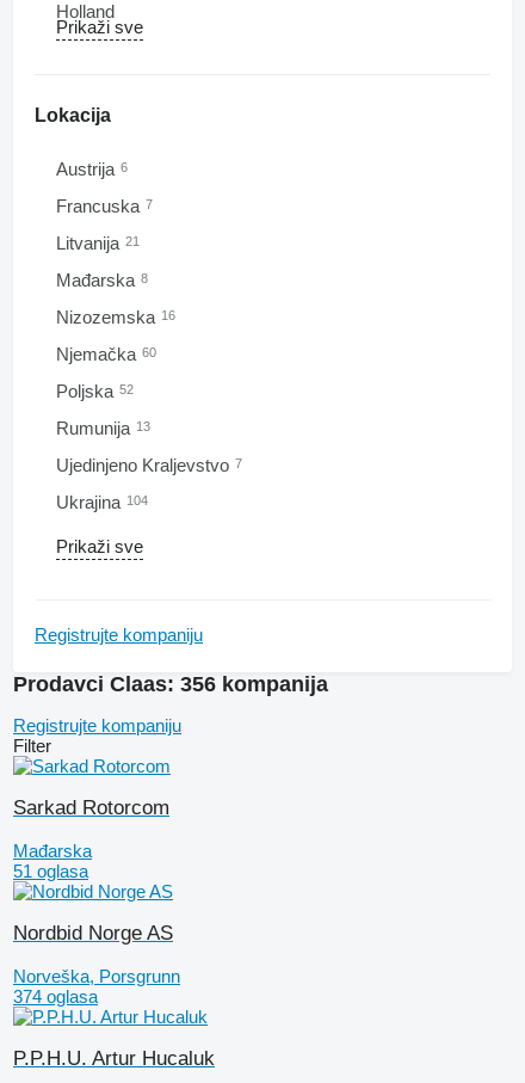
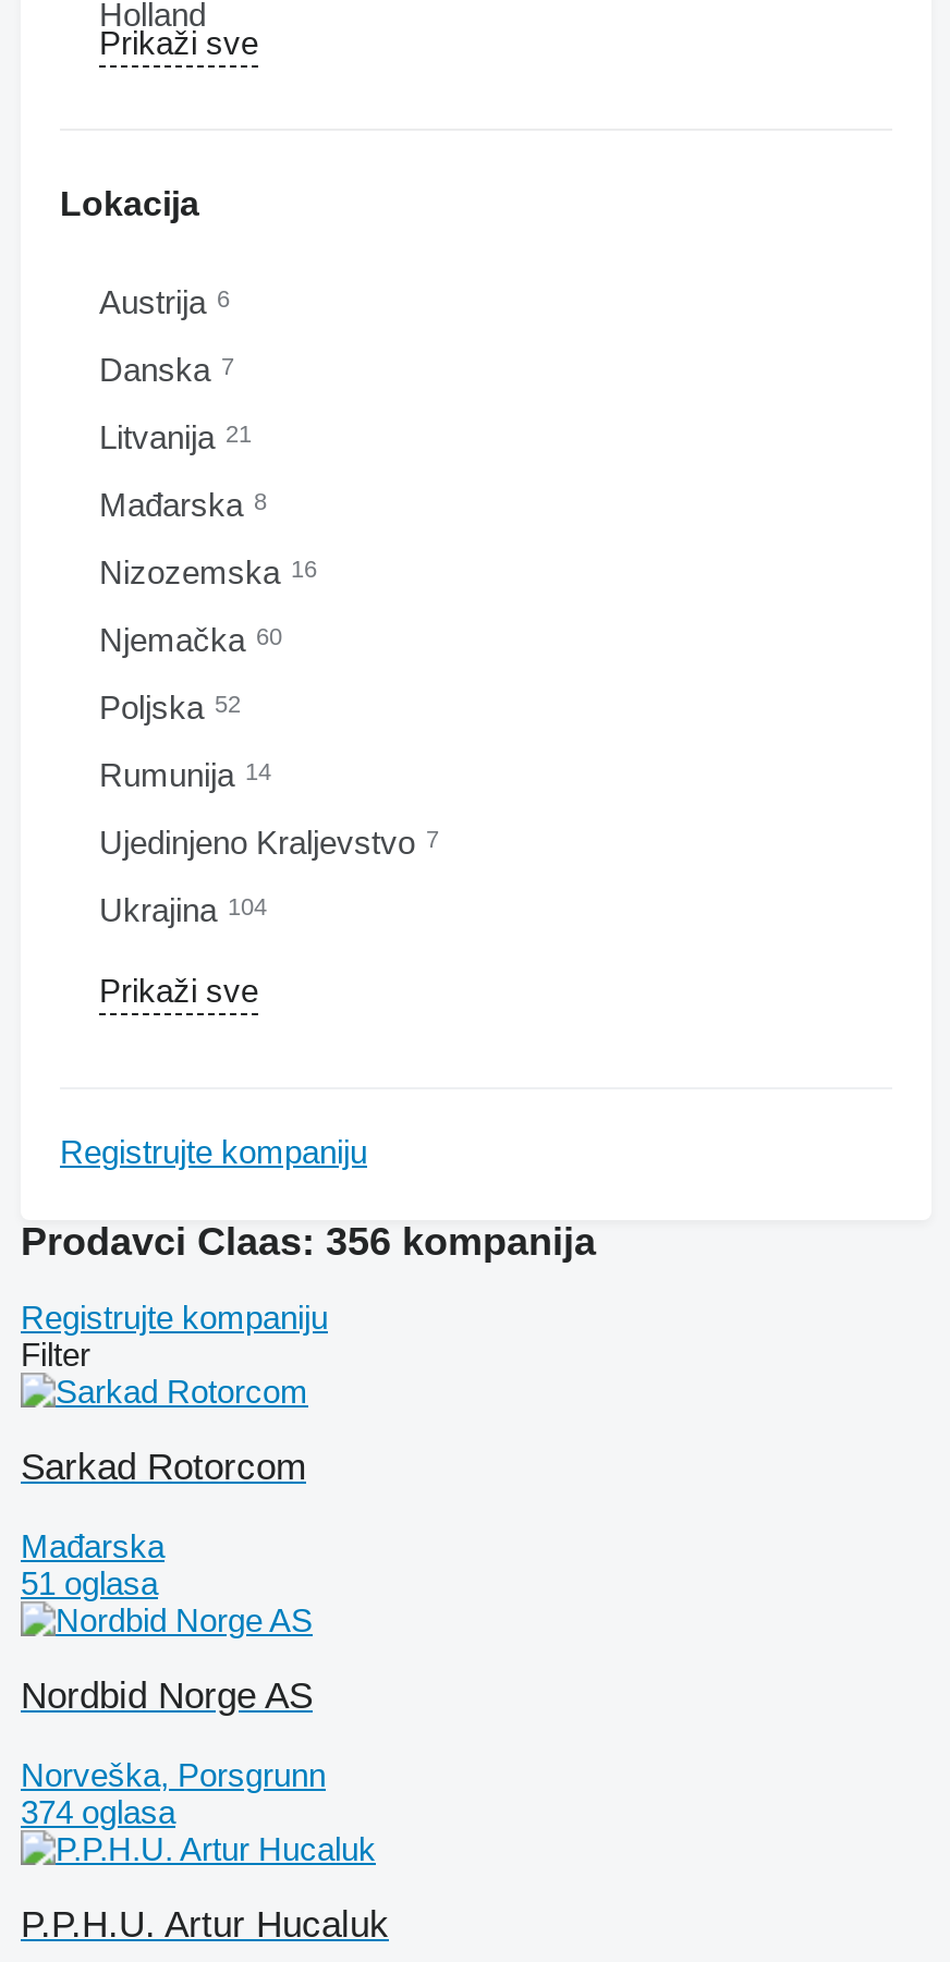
- Francuska 7
+ Danska 7

- Rumunija 13
+ Rumunija 14
